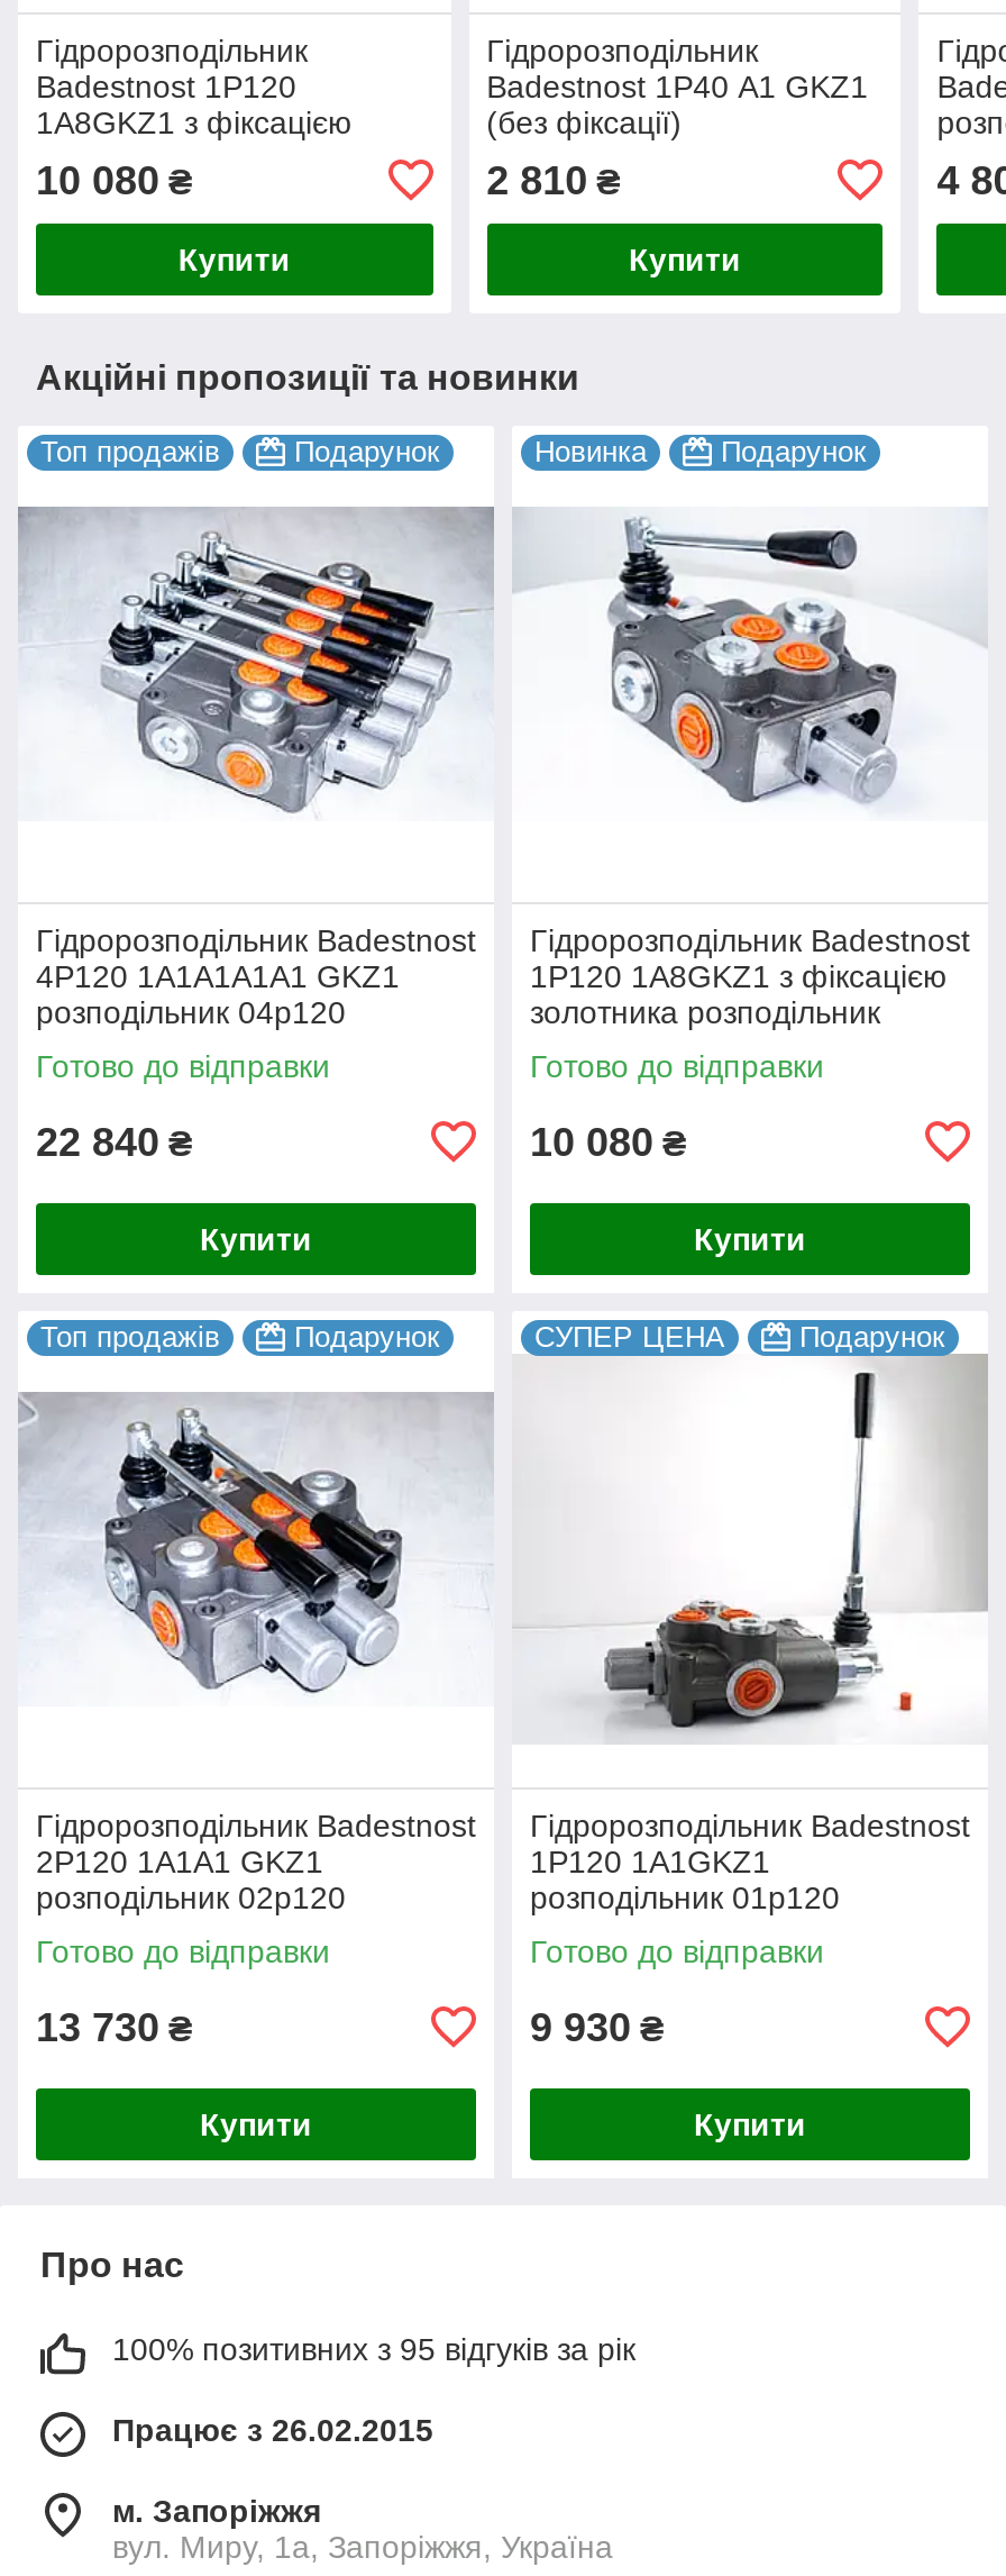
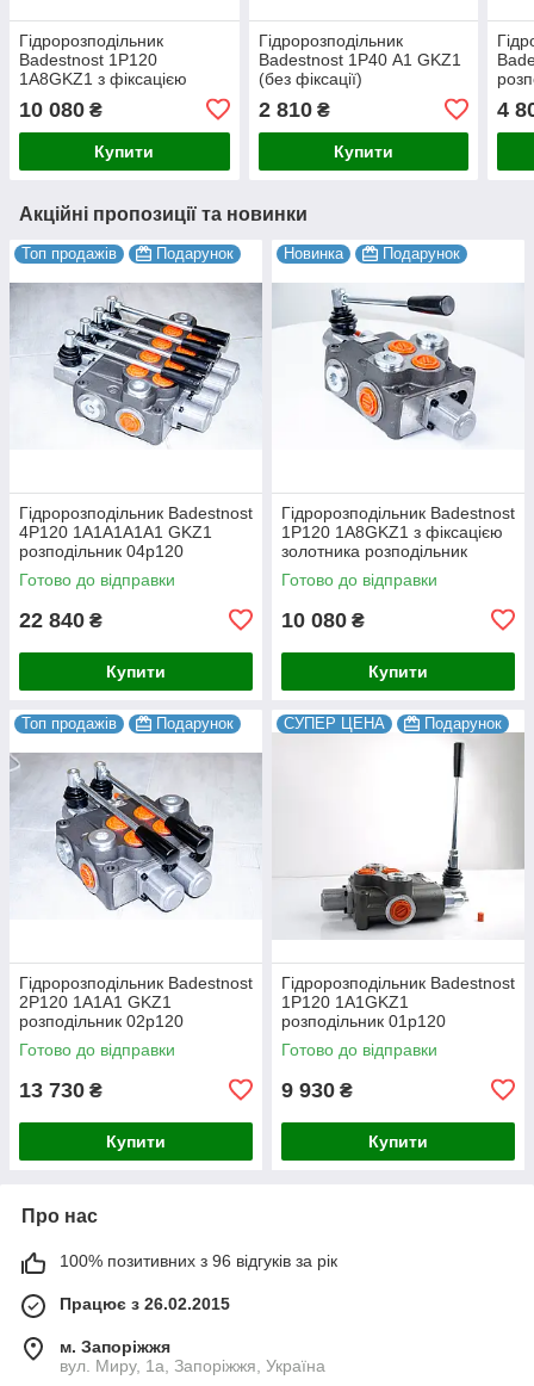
- 100% позитивних з 95 відгуків за рік
+ 100% позитивних з 96 відгуків за рік
